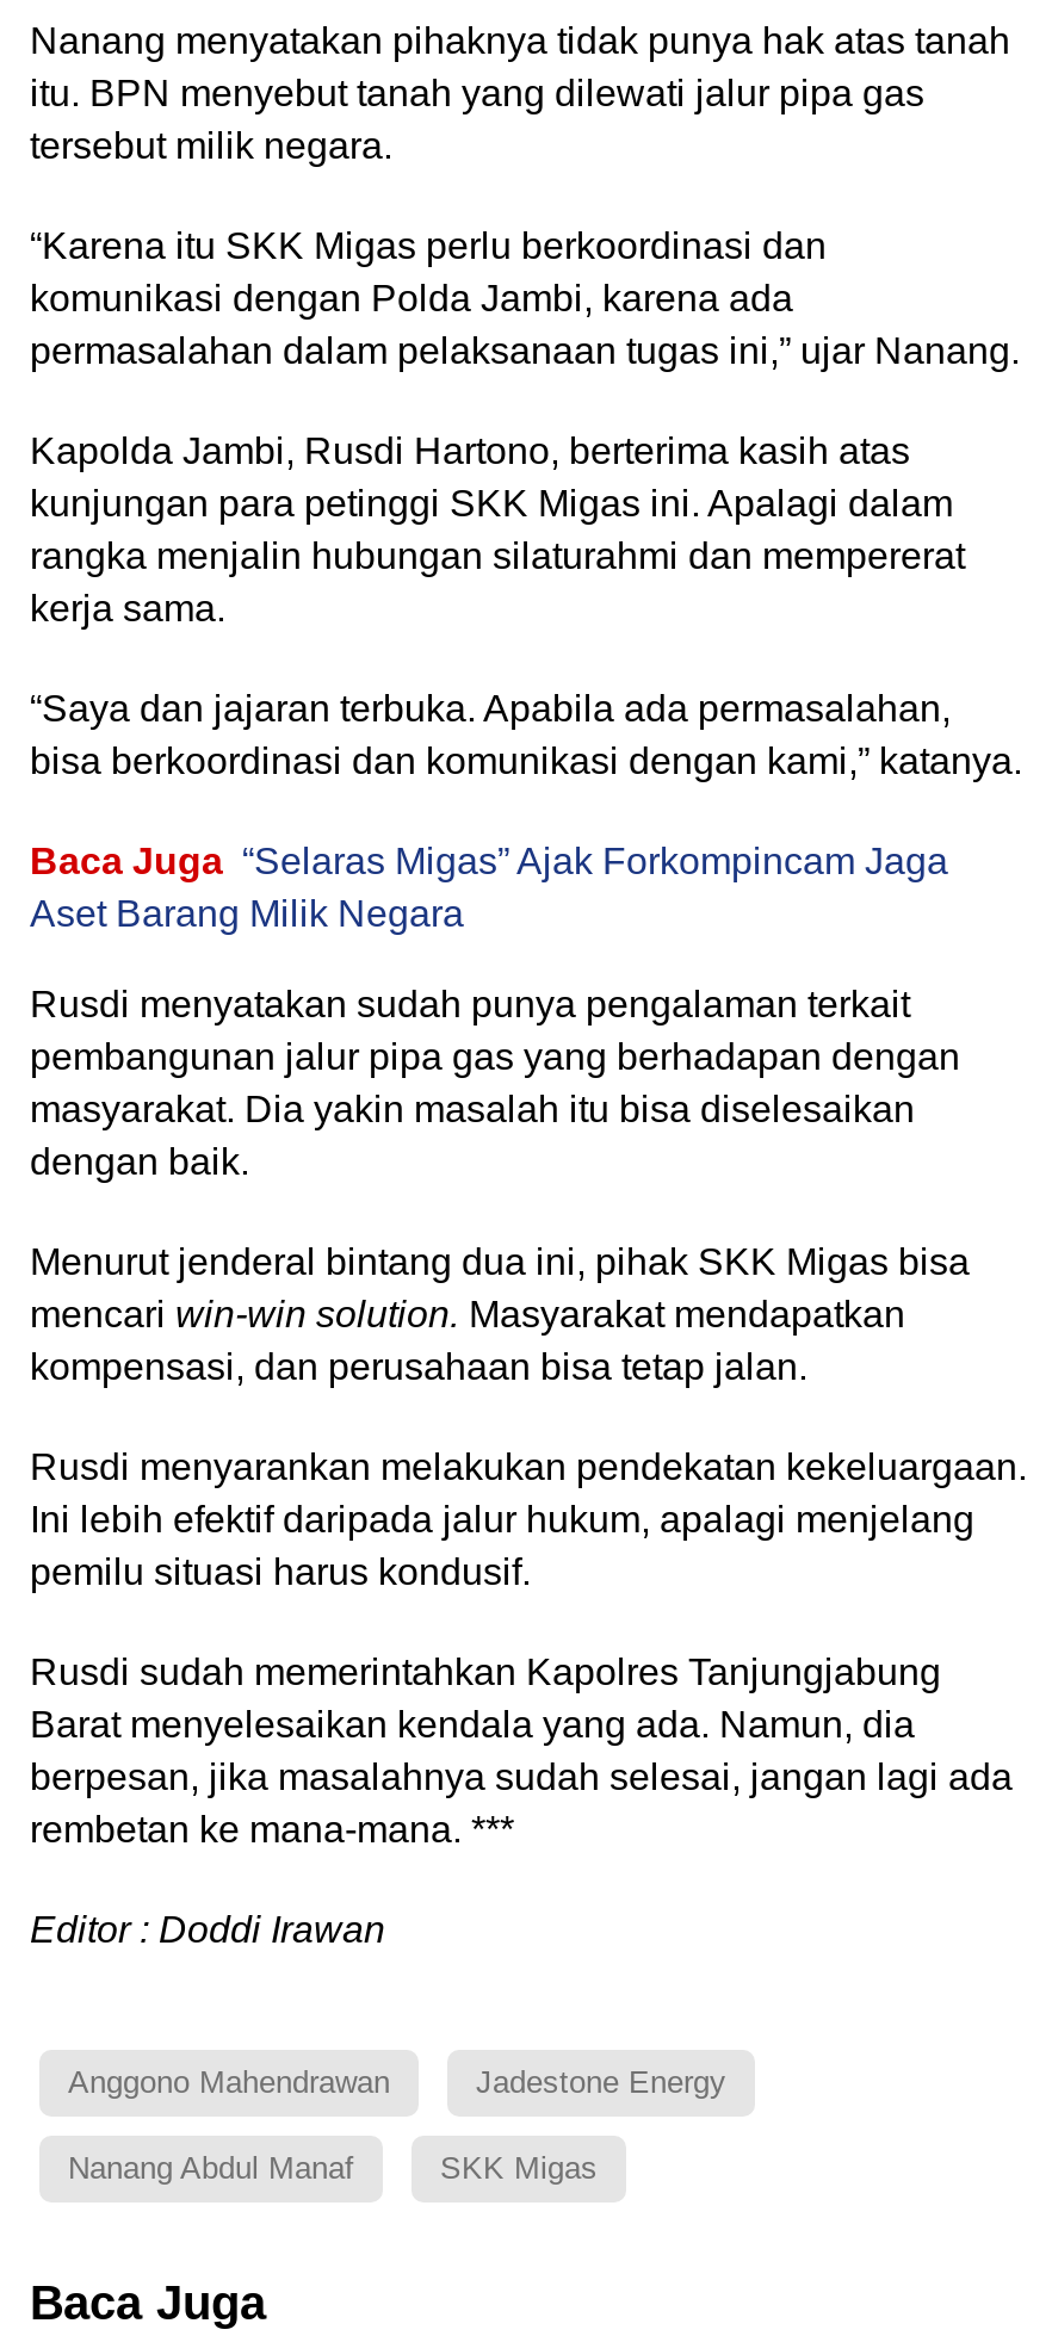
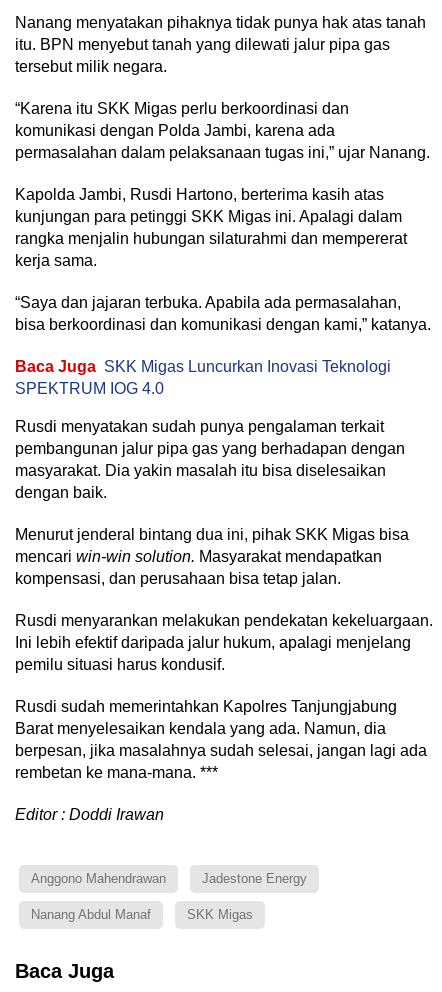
- Baca Juga “Selaras Migas” Ajak Forkompincam Jaga
- Aset Barang Milik Negara
+ Baca Juga SKK Migas Luncurkan Inovasi Teknologi
+ SPEKTRUM IOG 4.0
